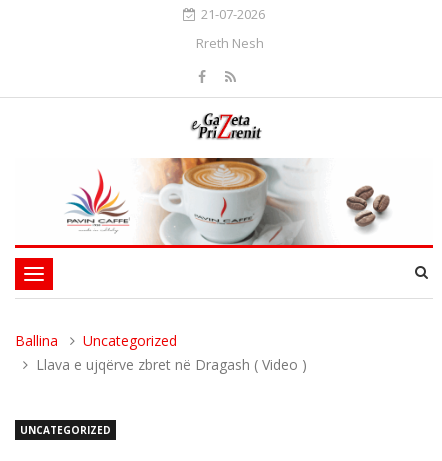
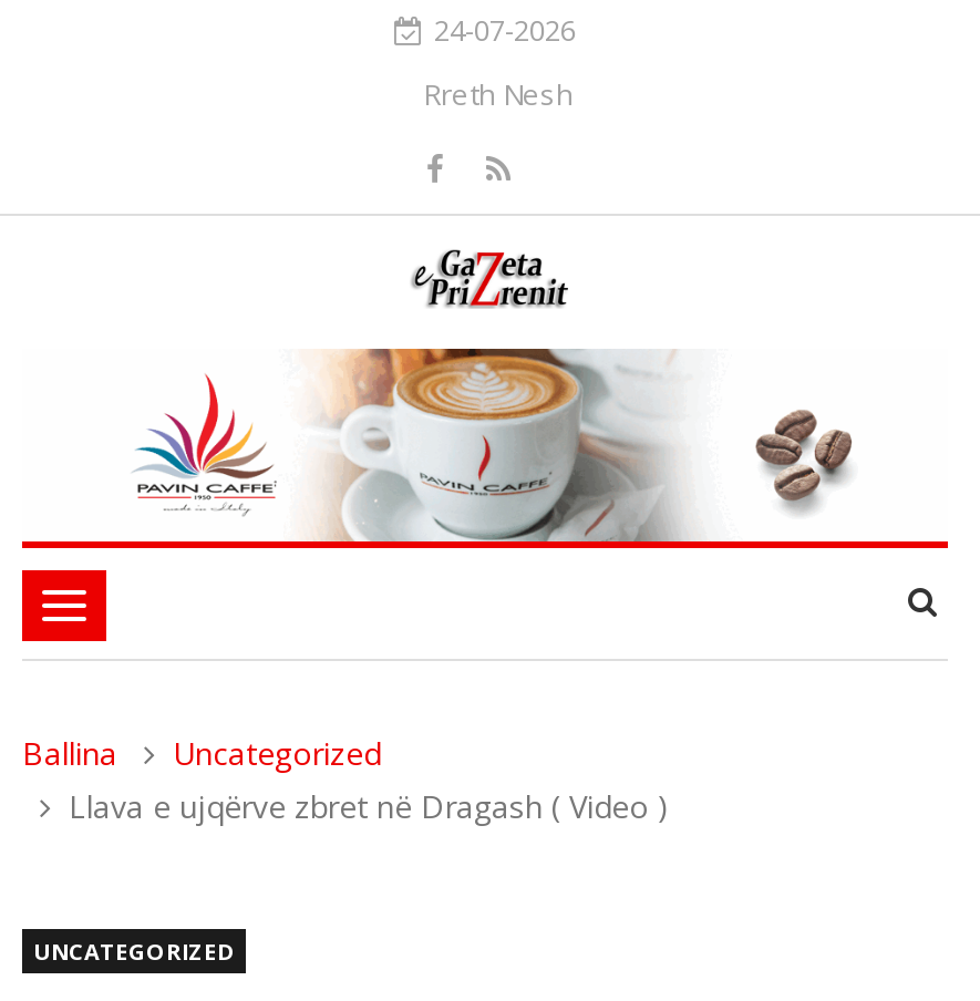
- 21-07-2026
+ 24-07-2026
